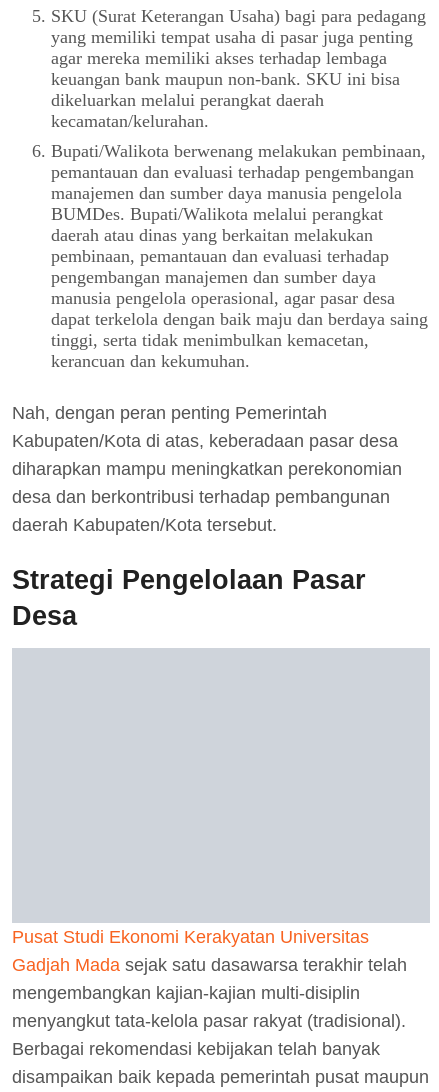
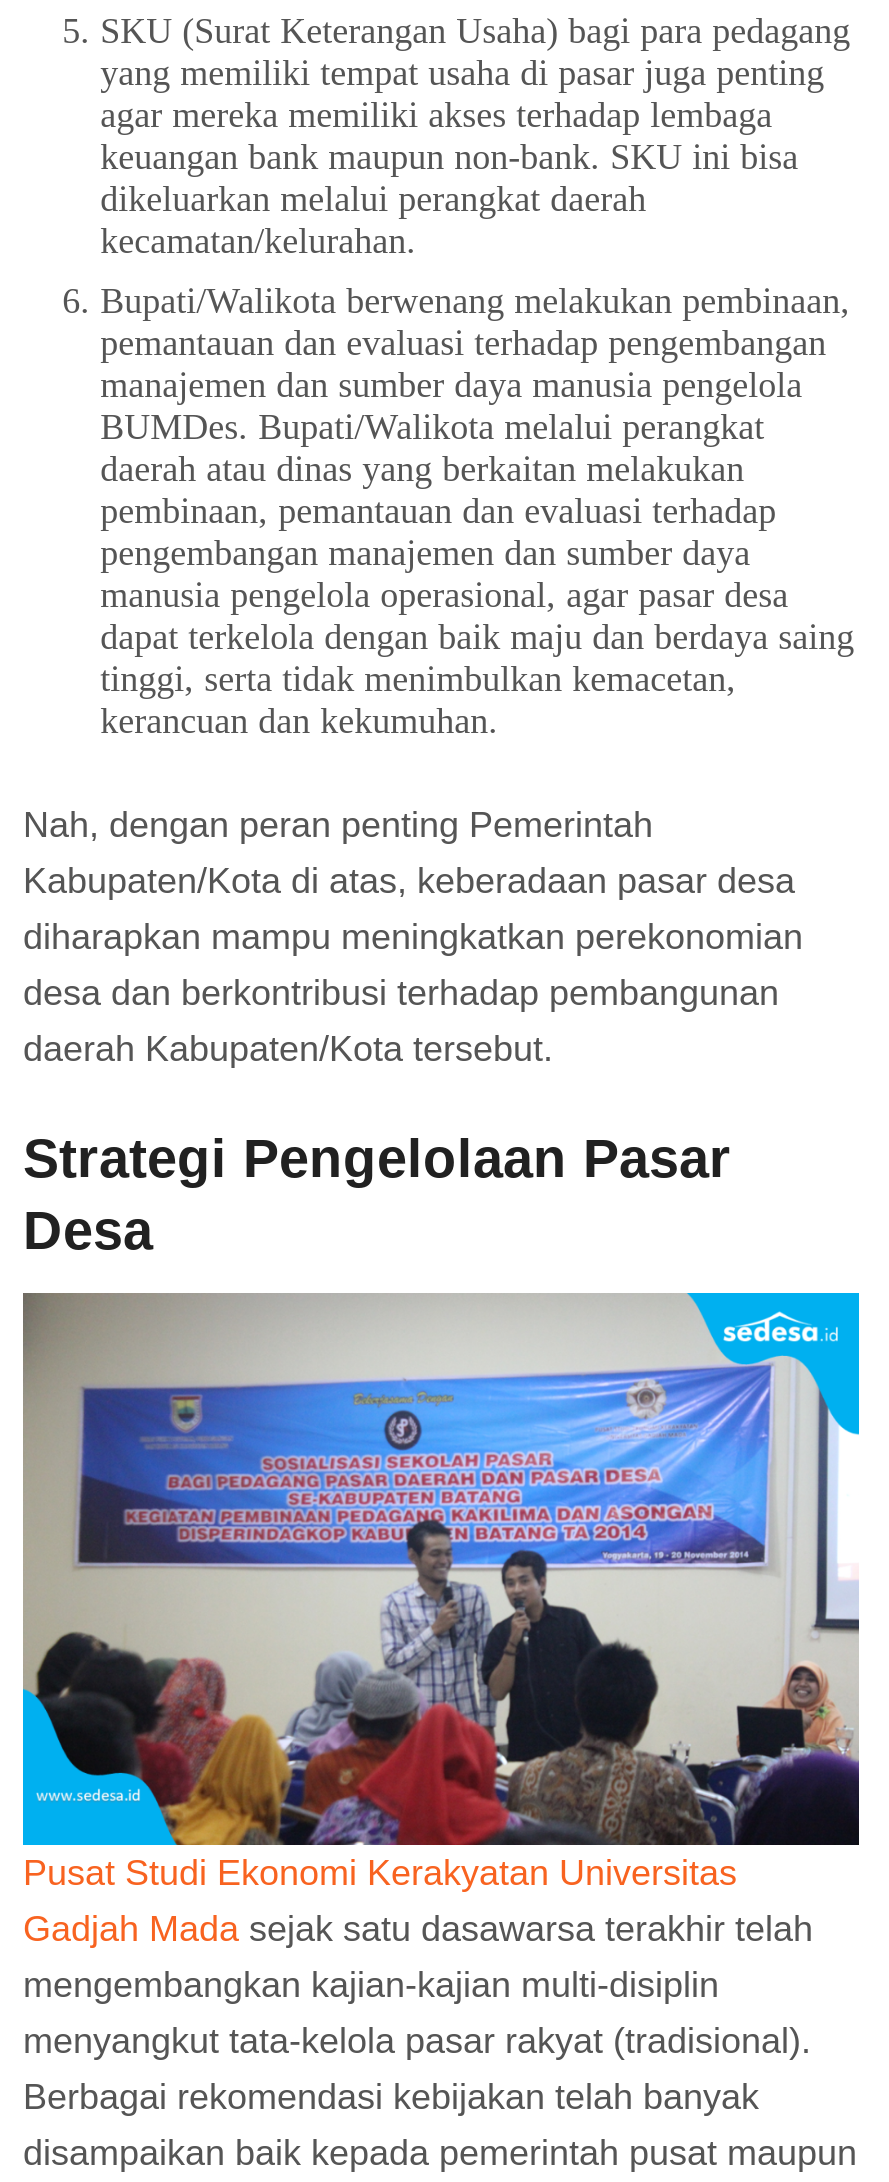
+ [image]
